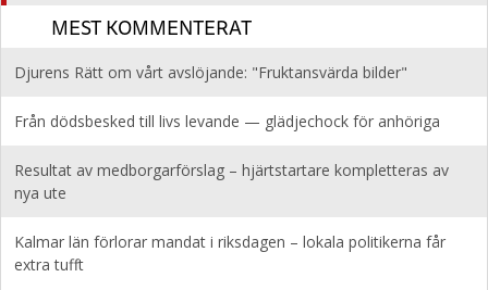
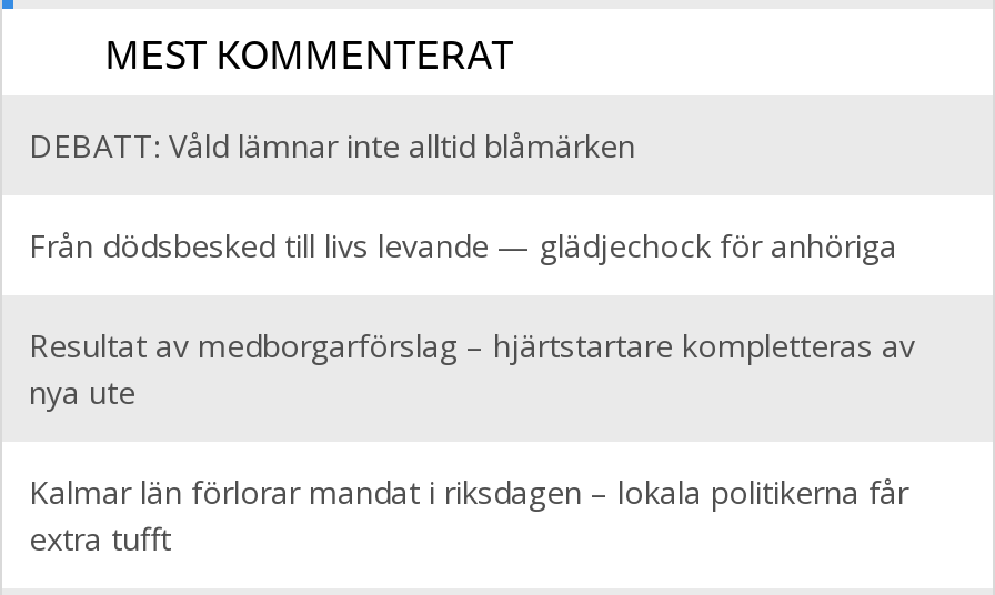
- Djurens Rätt om vårt avslöjande: "Fruktansvärda bilder"
+ DEBATT: Våld lämnar inte alltid blåmärken
